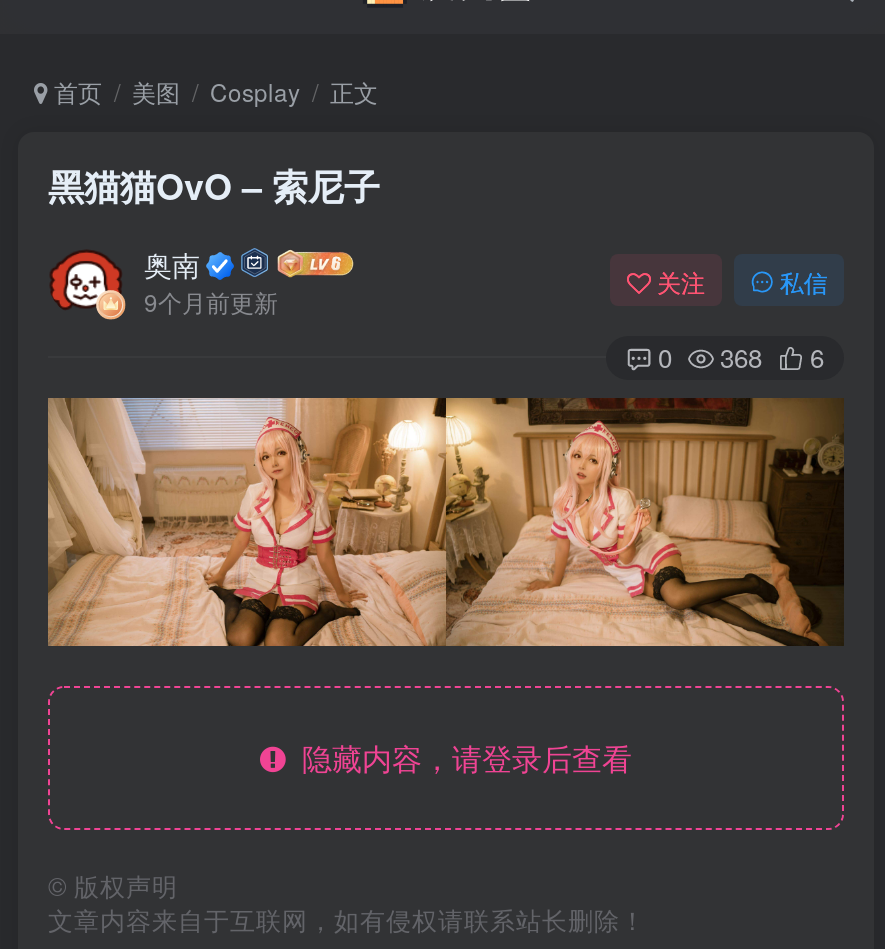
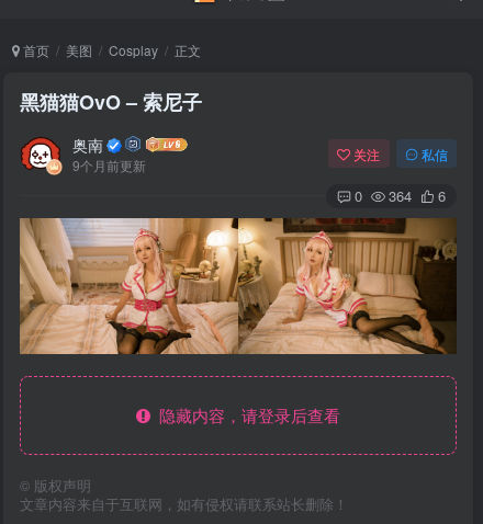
- 0 368 6
+ 0 364 6
